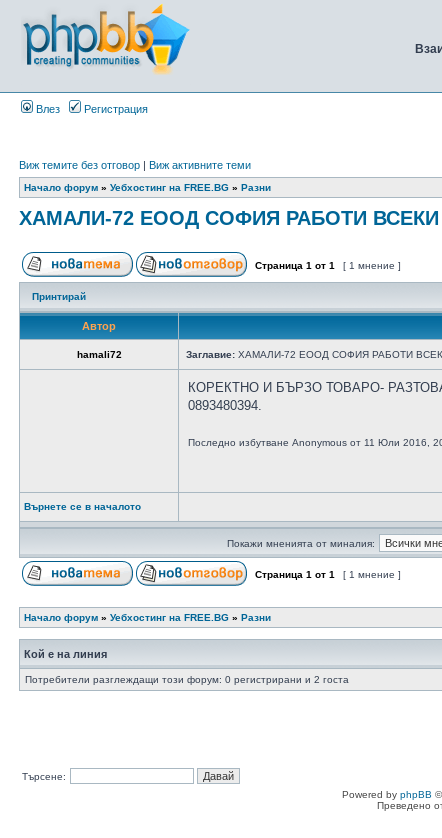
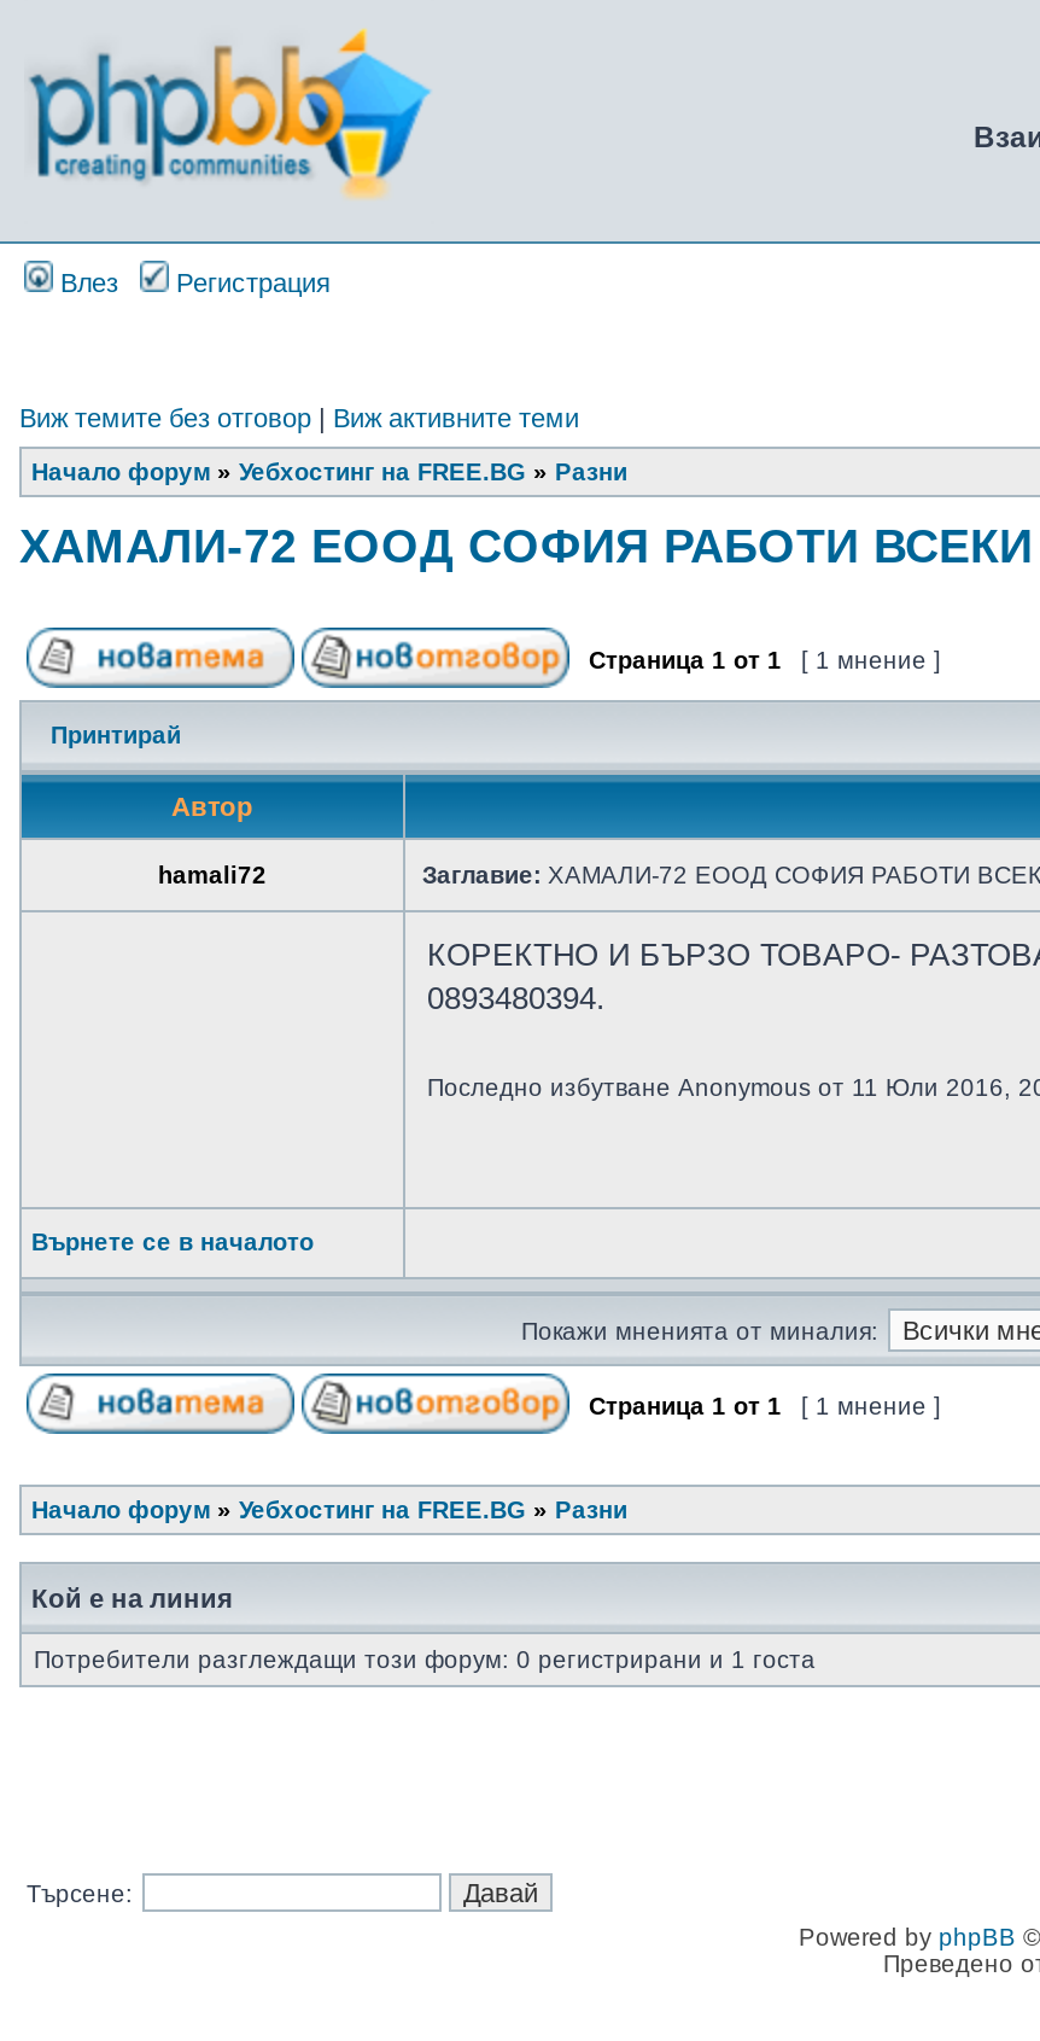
- Потребители разглеждащи този форум: 0 регистрирани и 2 госта
+ Потребители разглеждащи този форум: 0 регистрирани и 1 госта
